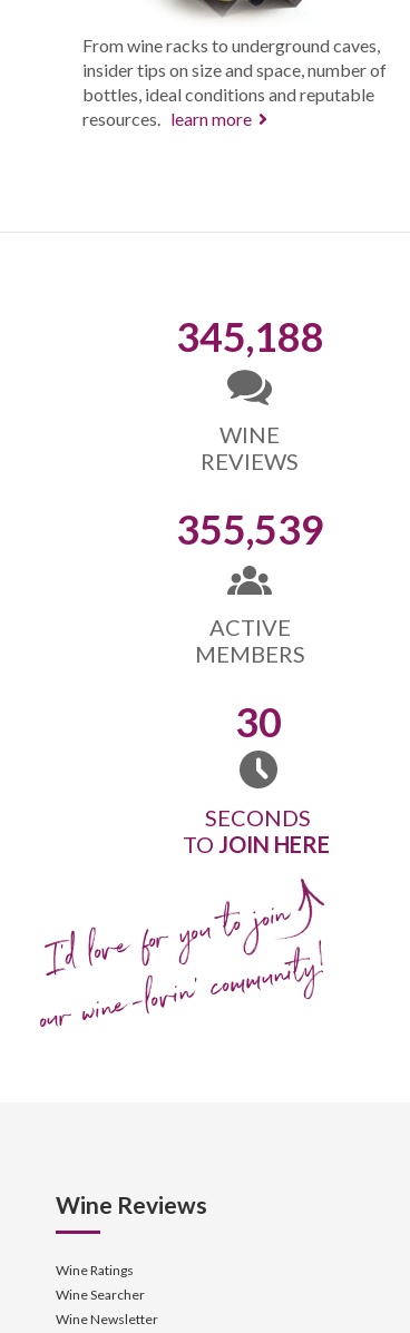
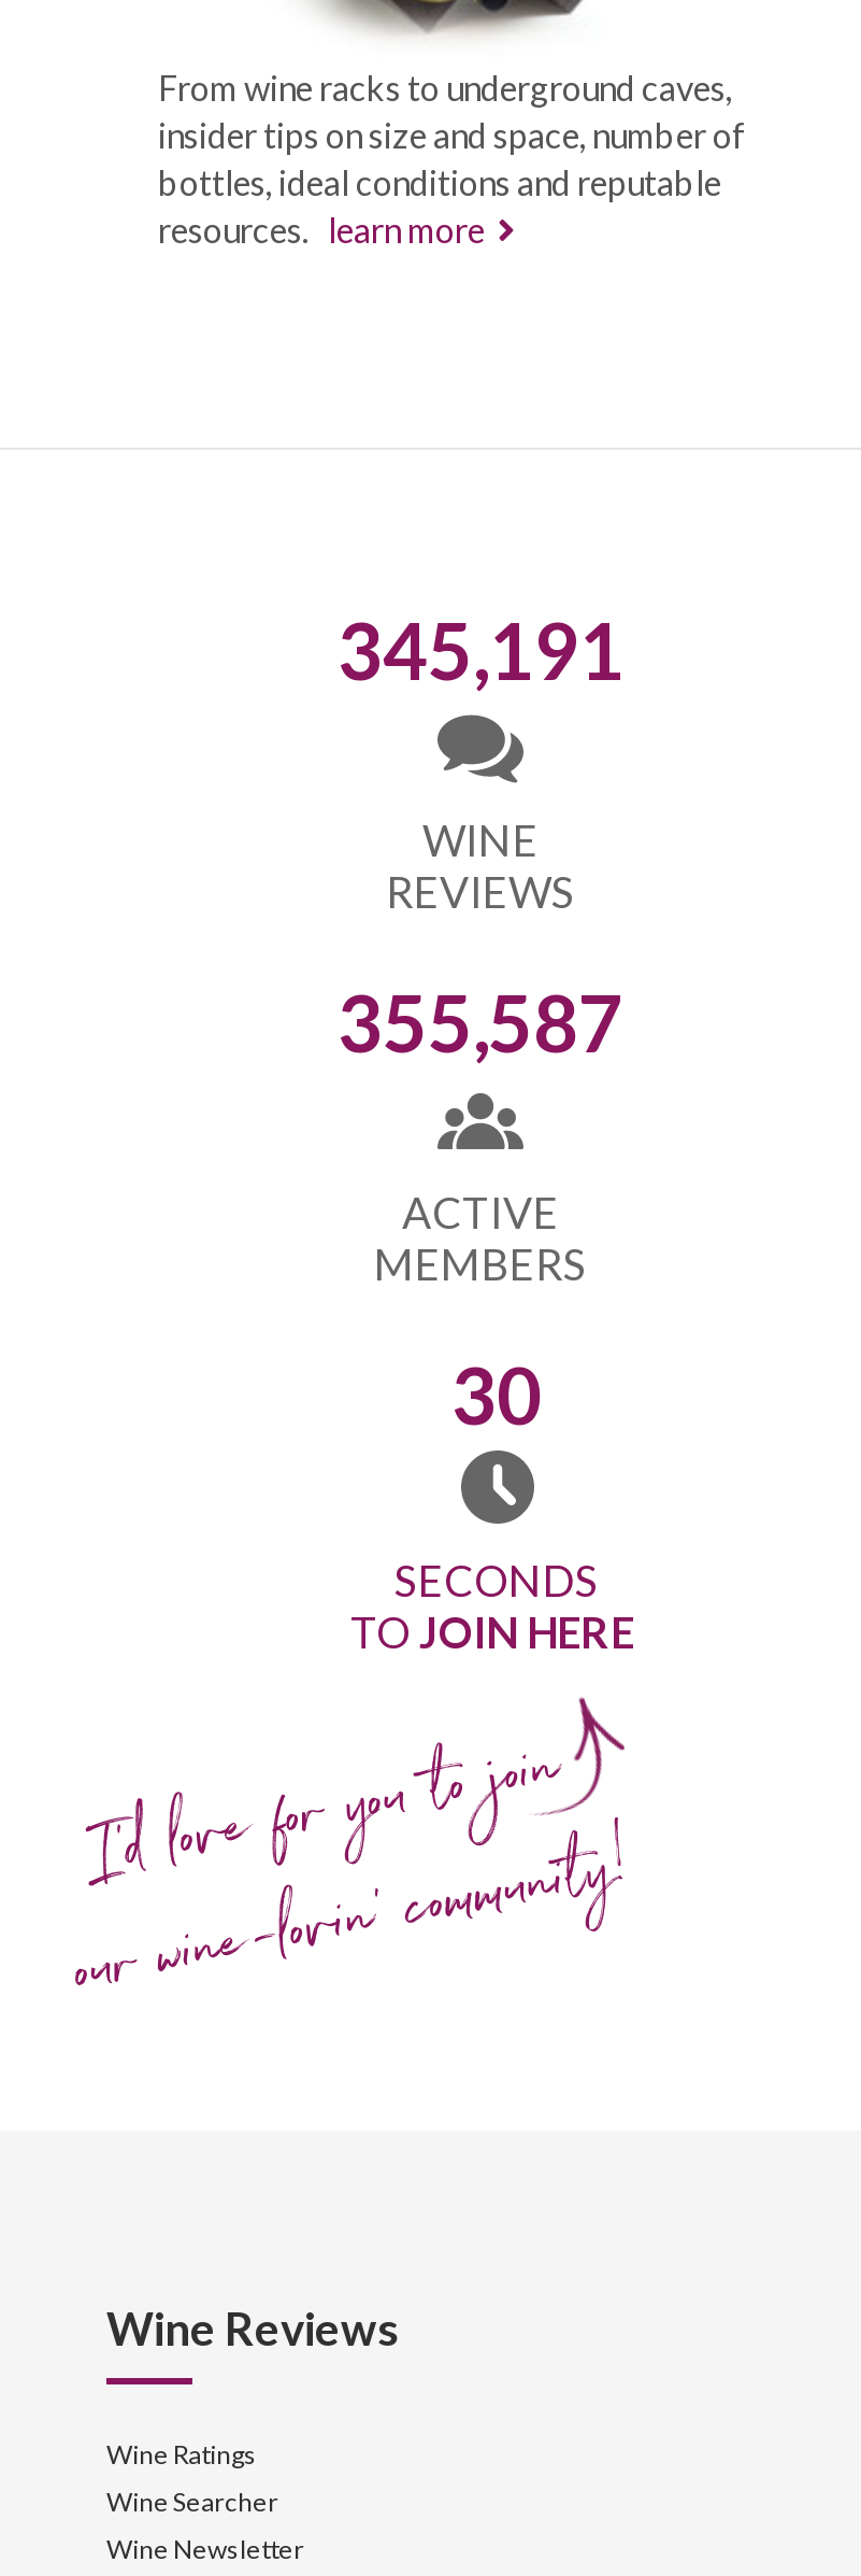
- 345,188
+ 345,191

- 355,539
+ 355,587
